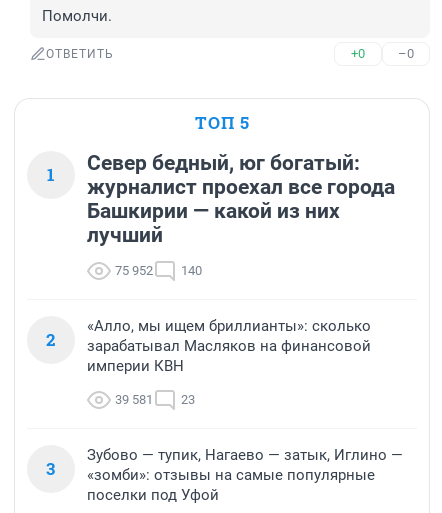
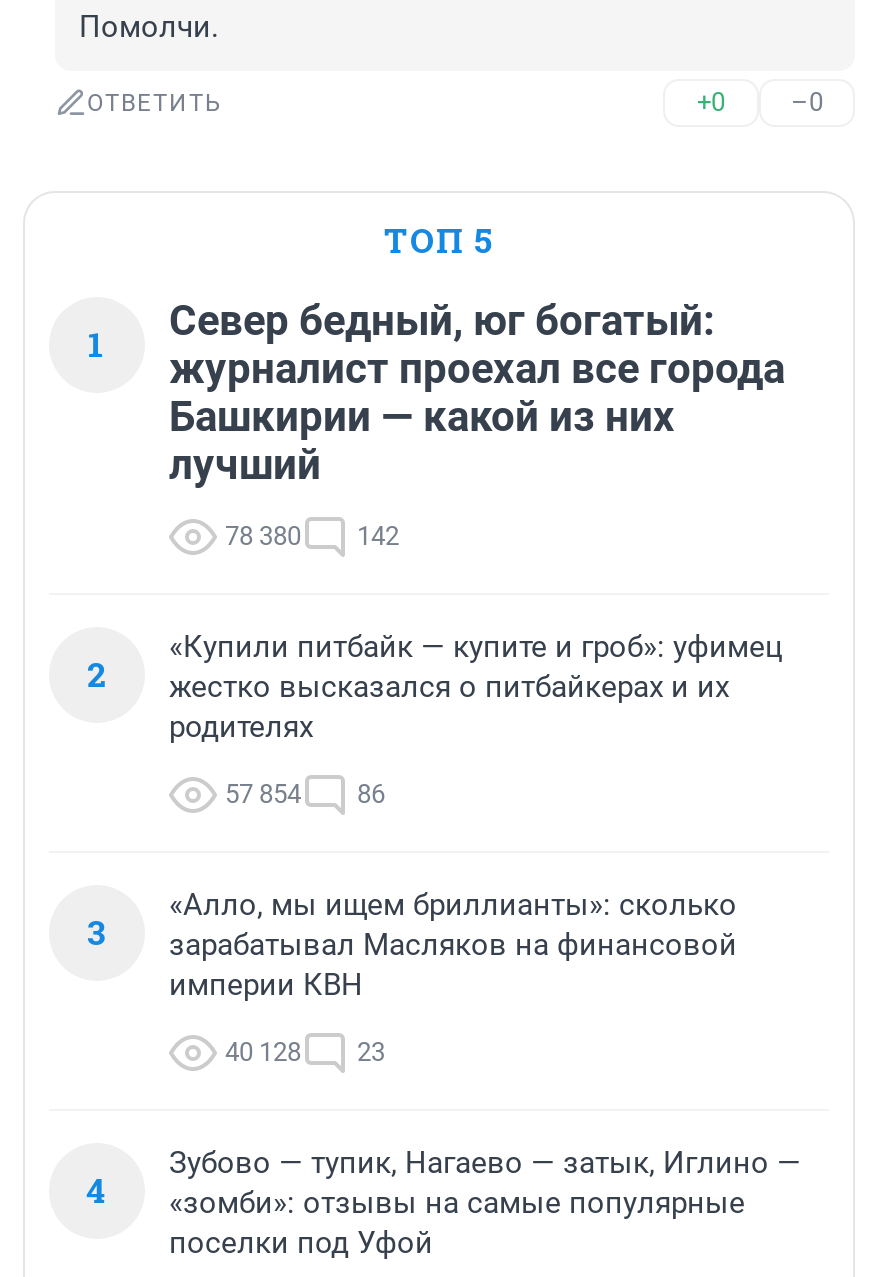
+ «Купили питбайк — купите и гроб»: уфимец
+ жестко высказался о питбайкерах и их
+ родителях
+ 57 854
+ 86
+ 3

- 75 952
+ 78 380

- 140
+ 142

- 39 581 23
+ 40 128 23

- 3 «зомби»: отзывы на самые популярные
+ 4 «зомби»: отзывы на самые популярные
